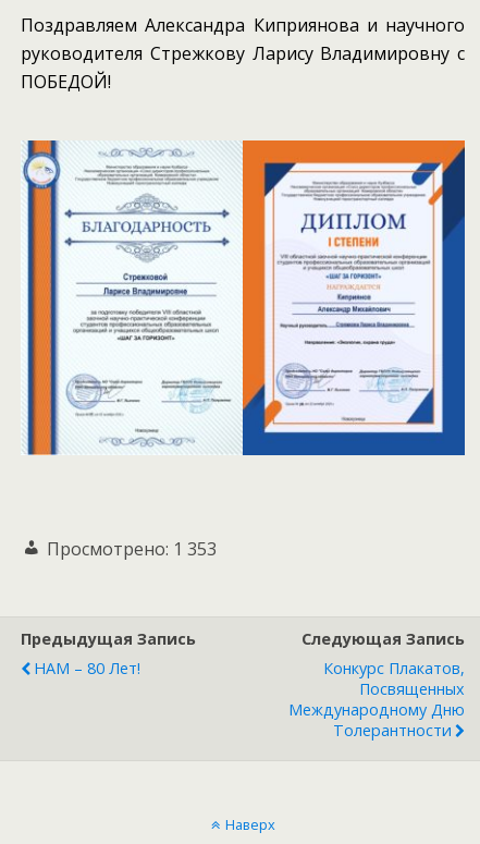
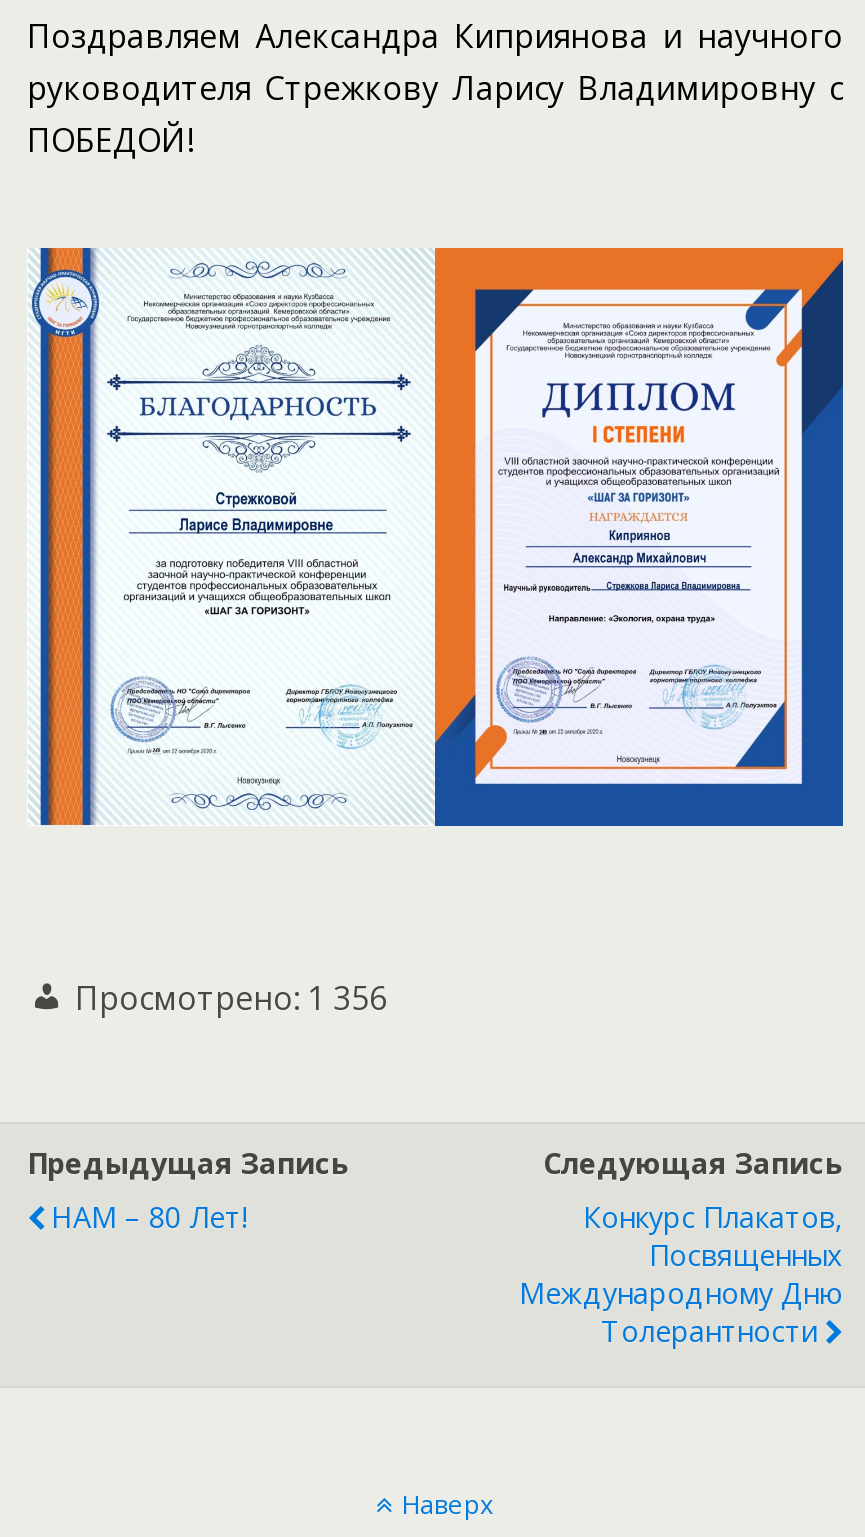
- Просмотрено: 1 353
+ Просмотрено: 1 356
